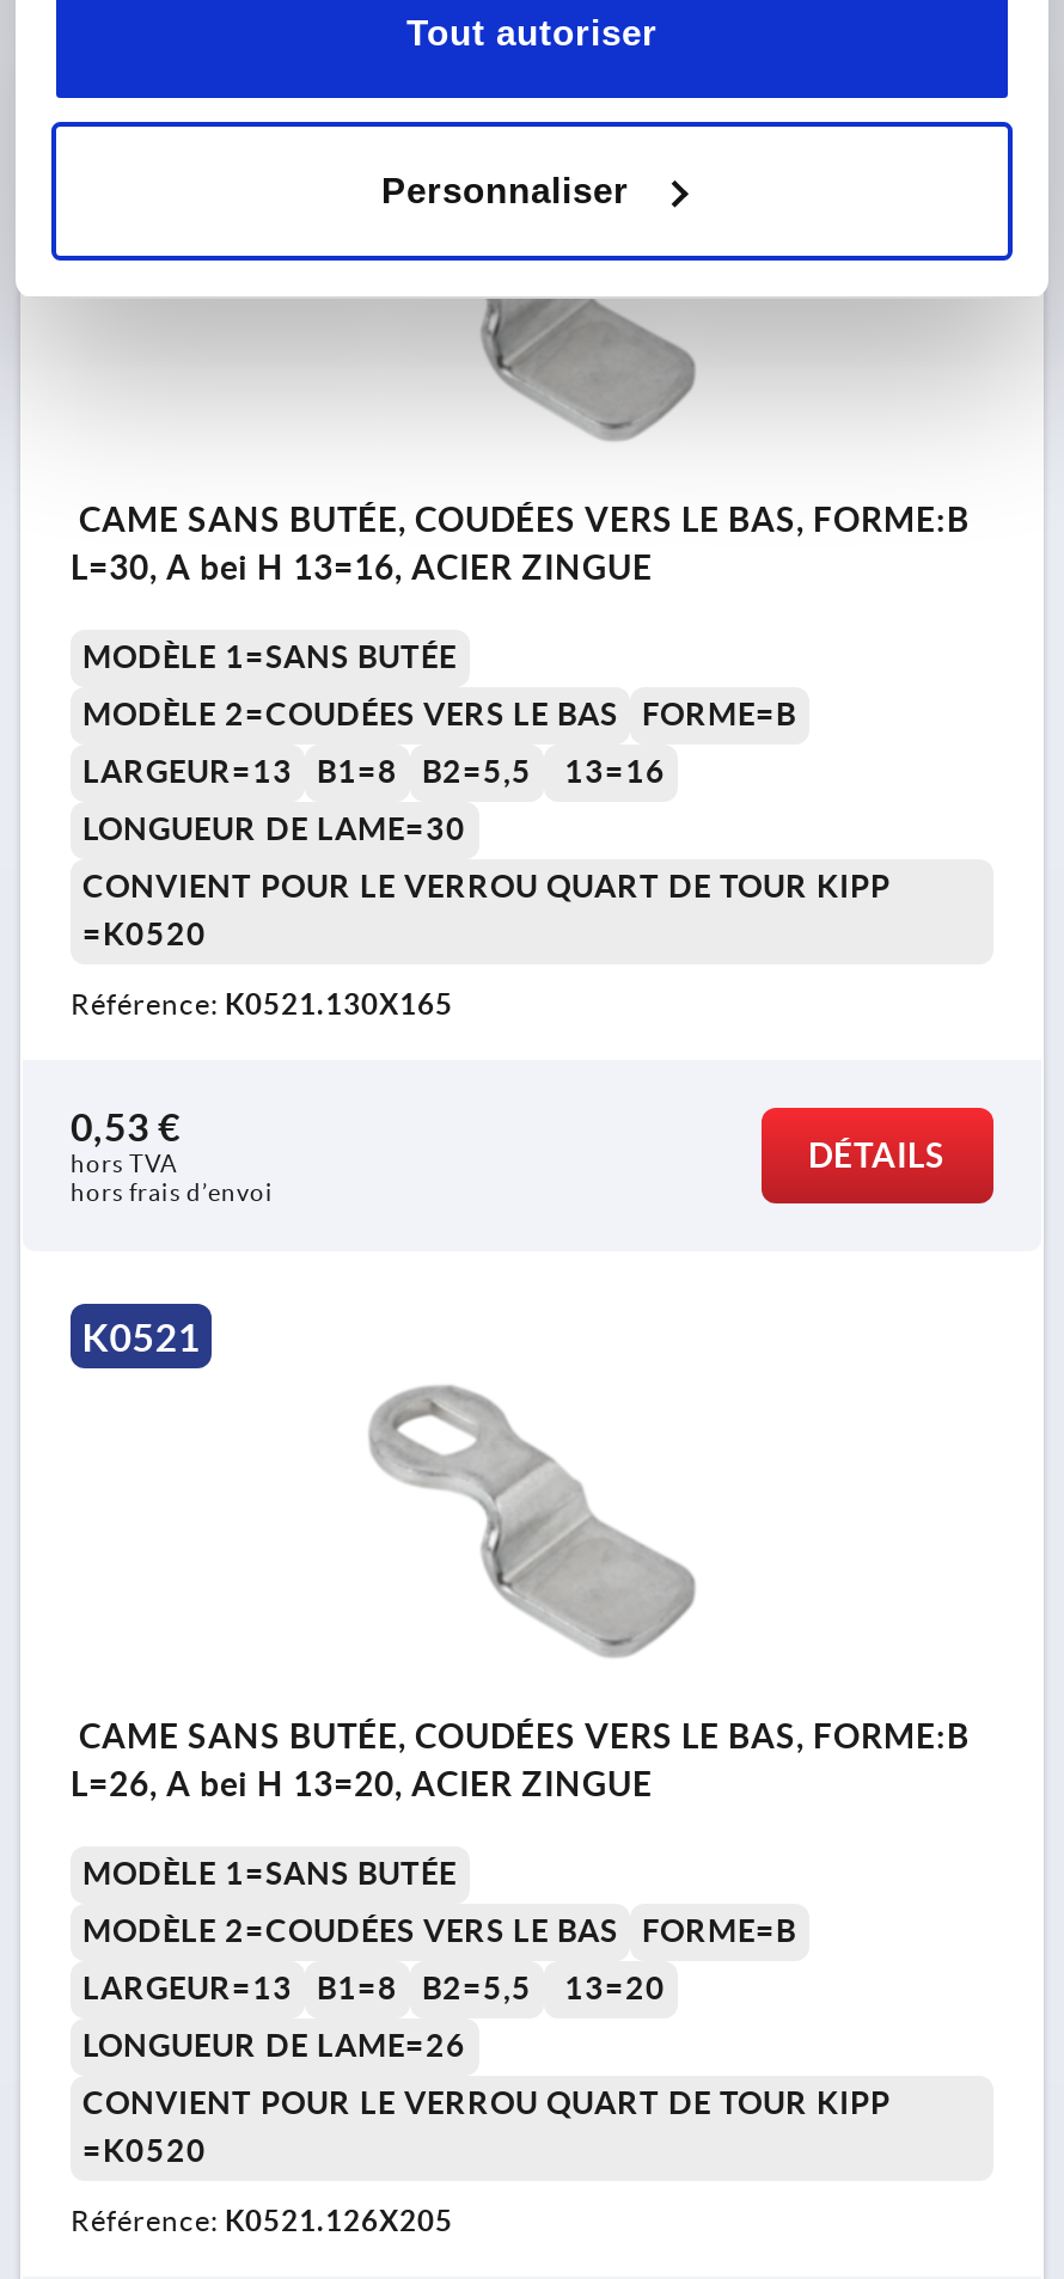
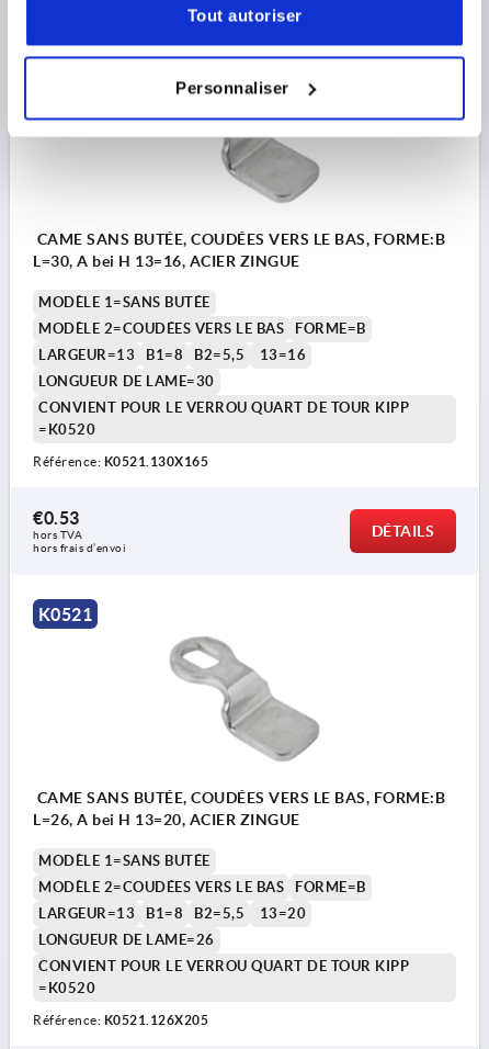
- 0,53 €
+ €0.53
